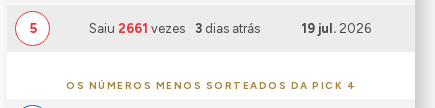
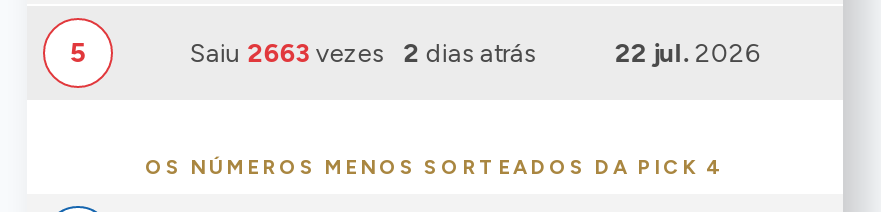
- Saiu 2661 vezes
+ Saiu 2663 vezes

- 3 dias atrás
+ 2 dias atrás

- 19 jul. 2026
+ 22 jul. 2026
